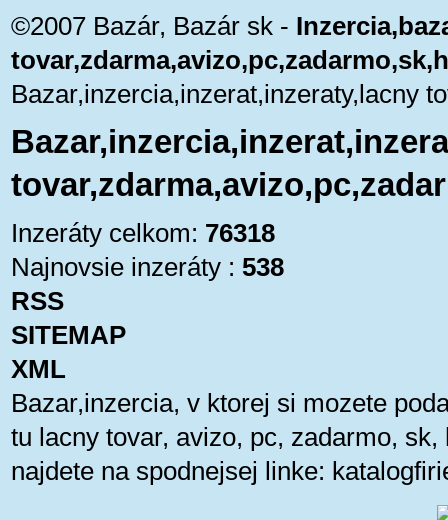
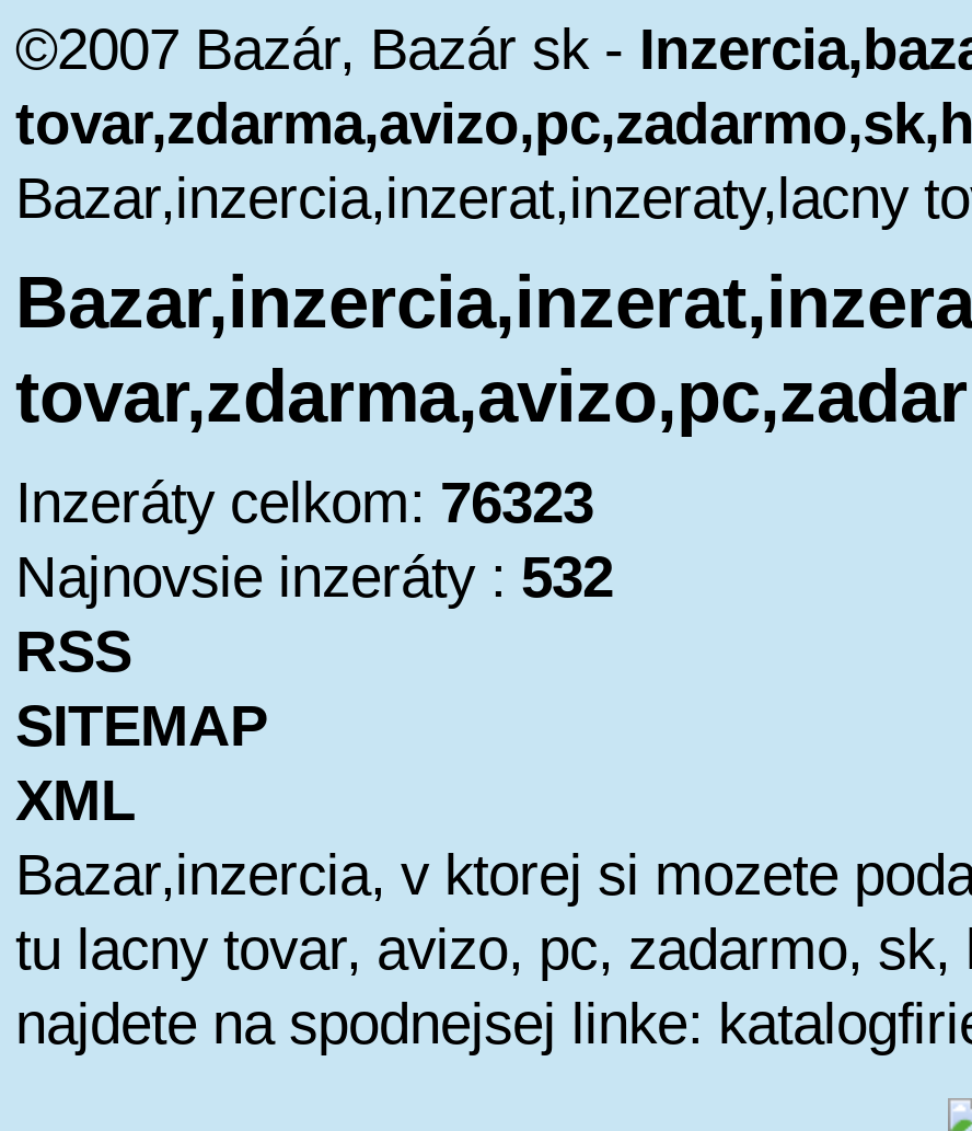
- Inzeráty celkom: 76318
+ Inzeráty celkom: 76323

- Najnovsie inzeráty : 538
+ Najnovsie inzeráty : 532
